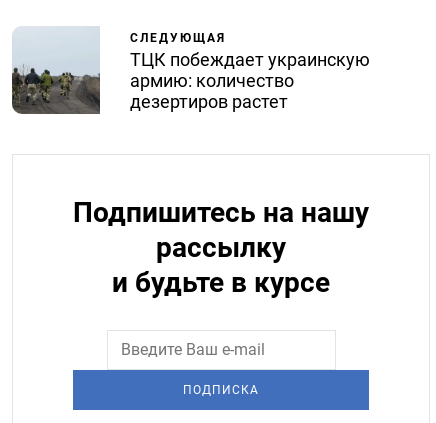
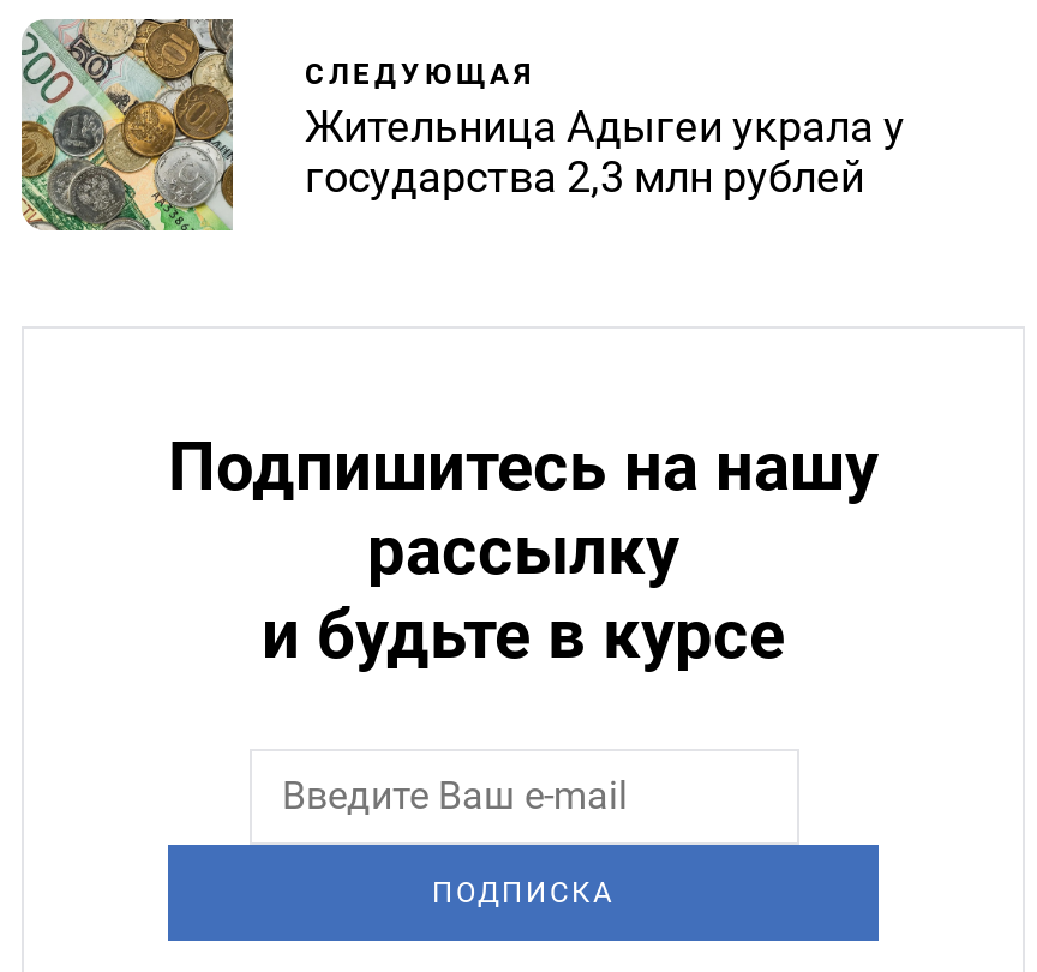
- [image]
- ТЦК побеждает украинскую
- армию: количество
- дезертиров растет
+ [image]
+ Жительница Адыгеи украла у
+ государства 2,3 млн рублей
